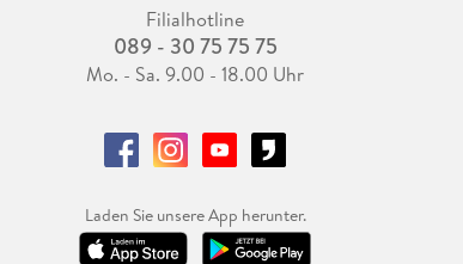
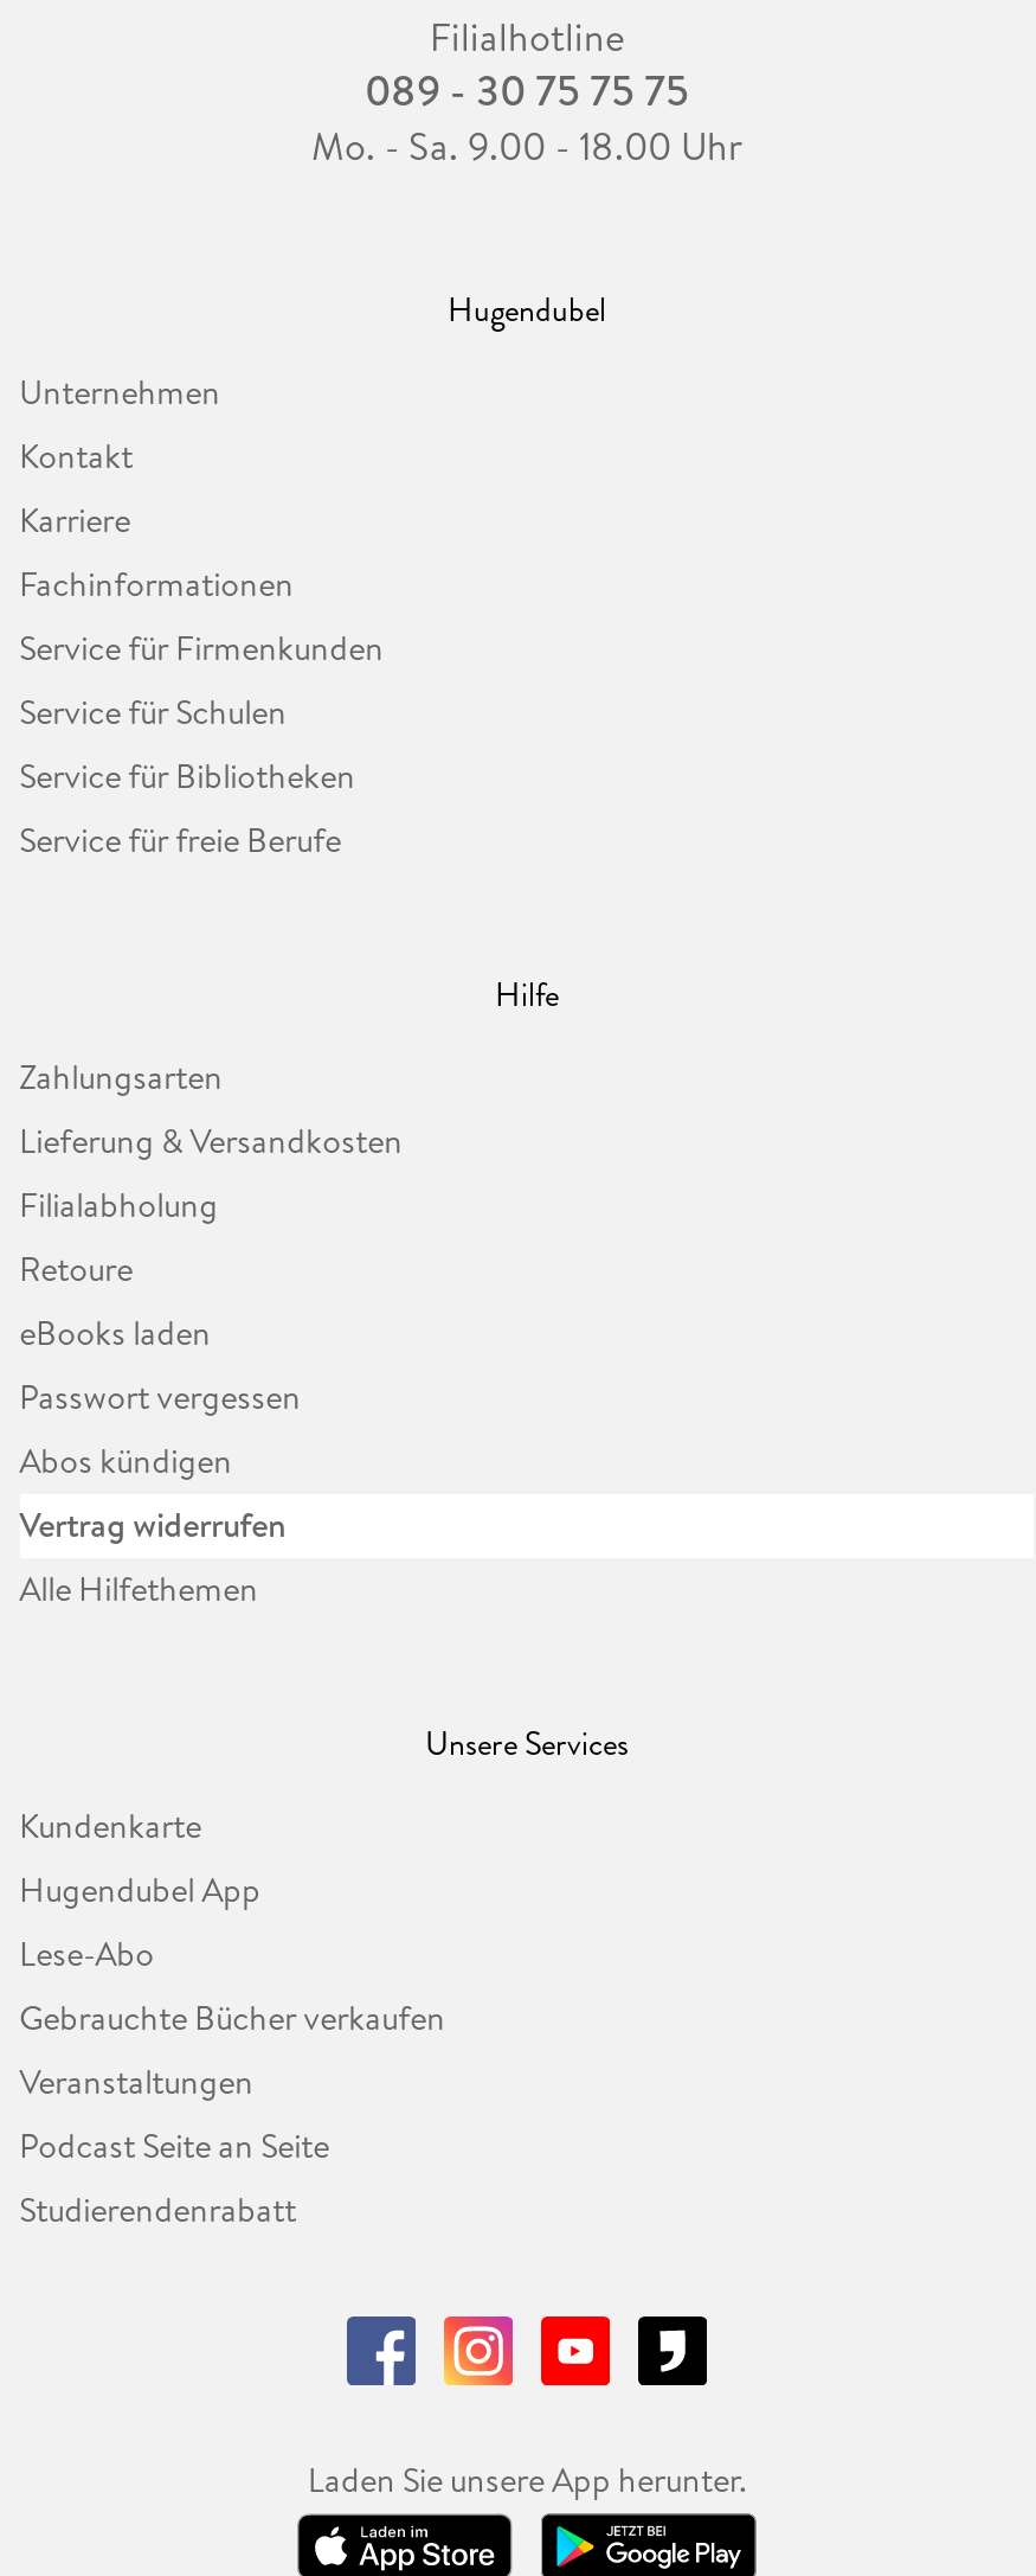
+ Hugendubel
+ Unternehmen
+ Kontakt
+ Karriere
+ Fachinformationen
+ Service für Firmenkunden
+ Service für Schulen
+ Service für Bibliotheken
+ Service für freie Berufe
+ Hilfe
+ Zahlungsarten
+ Lieferung & Versandkosten
+ Filialabholung
+ Retoure
+ eBooks laden
+ Passwort vergessen
+ Abos kündigen
+ Vertrag widerrufen
+ Alle Hilfethemen
+ Unsere Services
+ Kundenkarte
+ Hugendubel App
+ Lese-Abo
+ Gebrauchte Bücher verkaufen
+ Veranstaltungen
+ Podcast Seite an Seite
+ Studierendenrabatt
